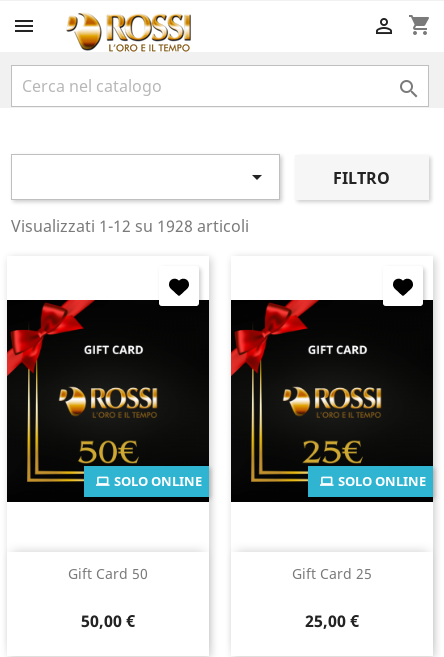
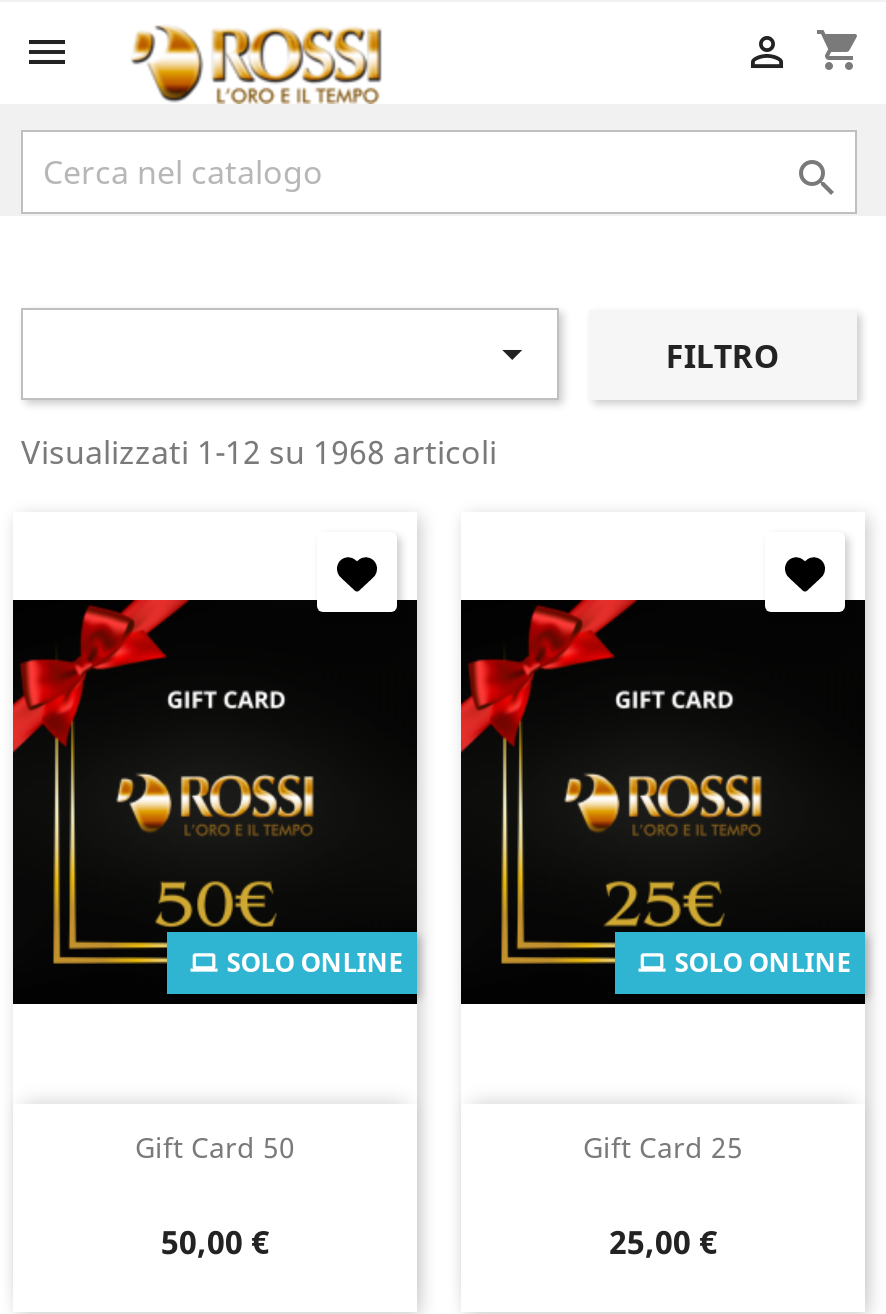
- Visualizzati 1-12 su 1928 articoli
+ Visualizzati 1-12 su 1968 articoli
